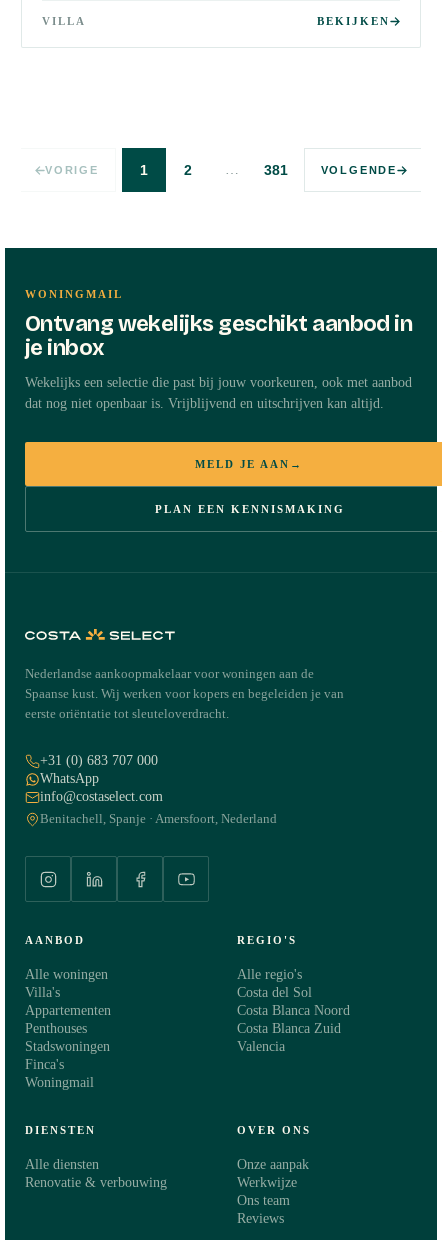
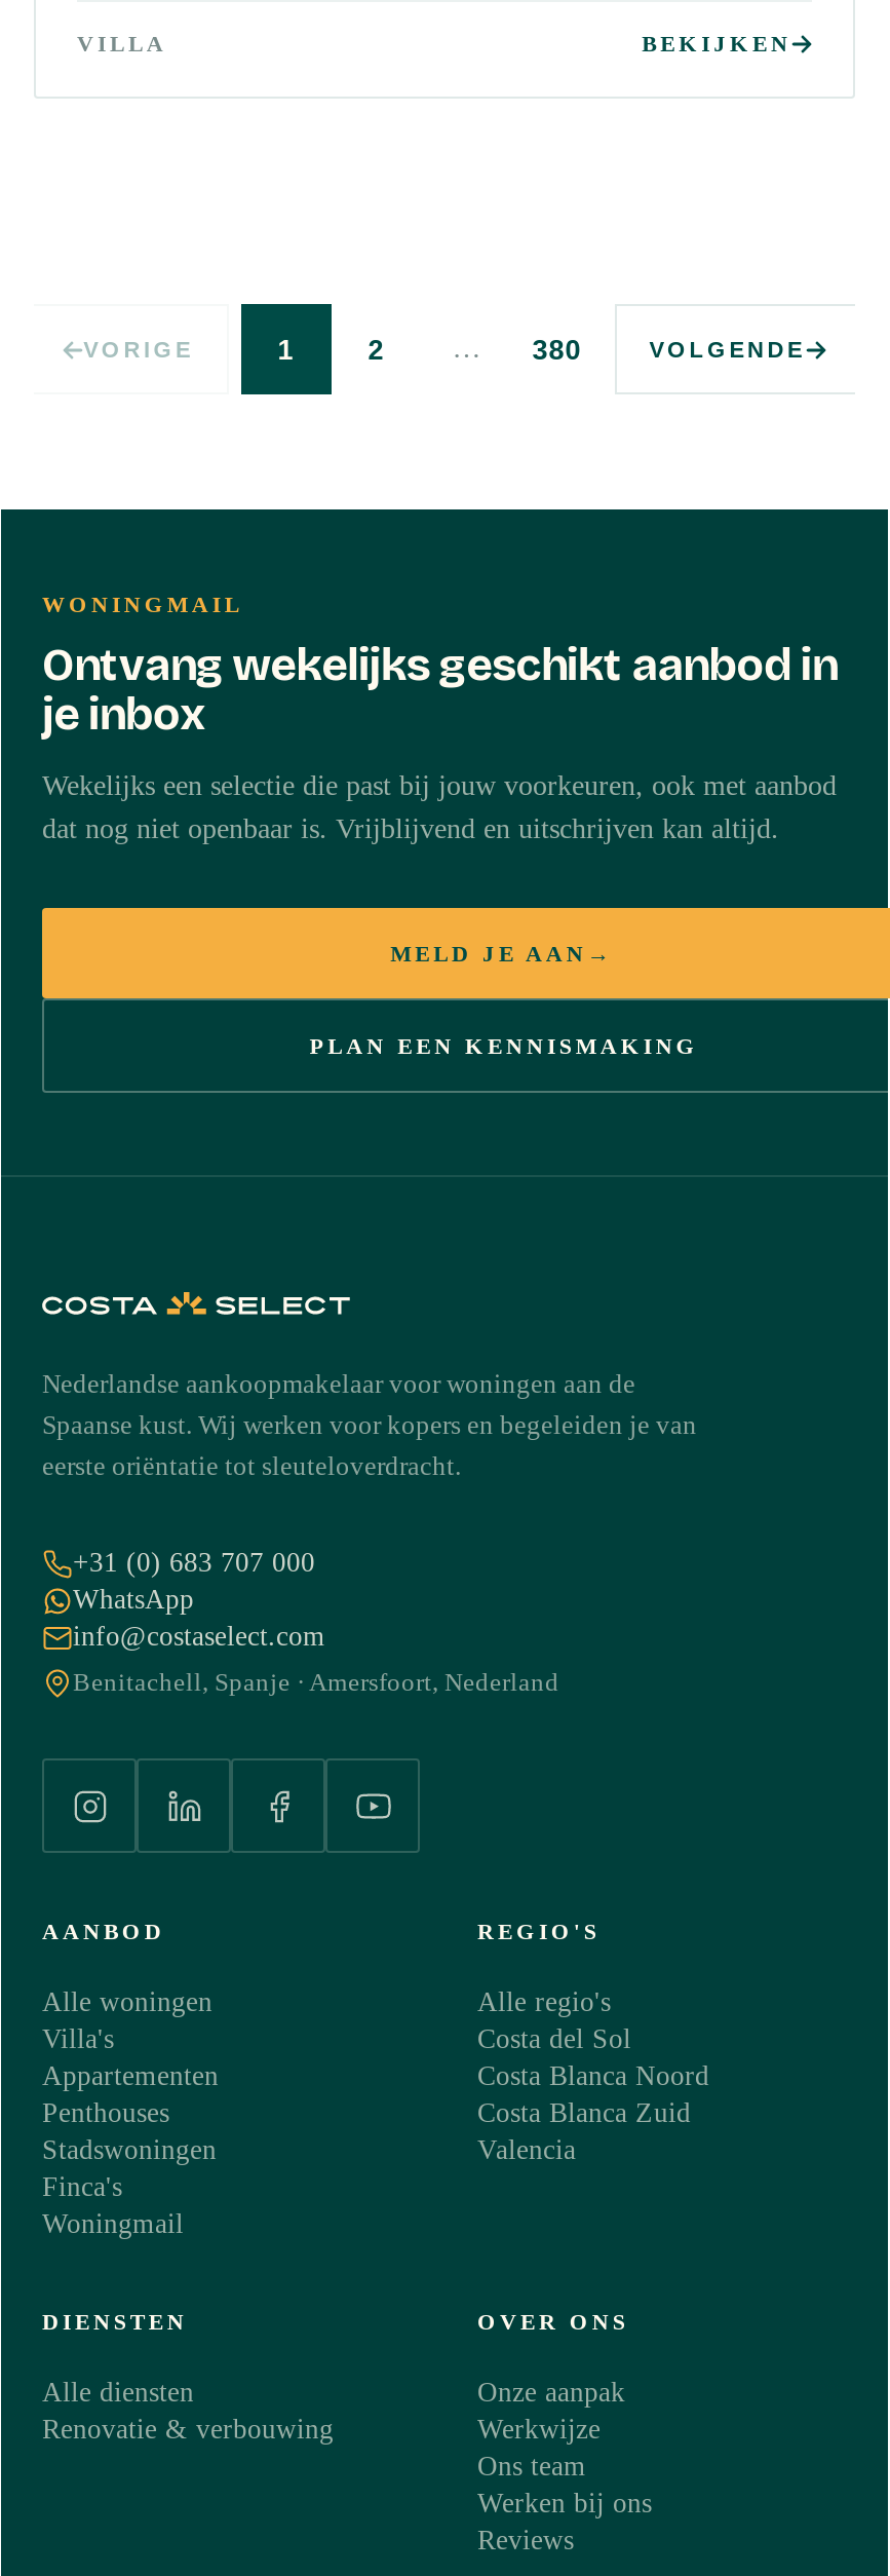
- 381
+ 380

+ Werken bij ons
